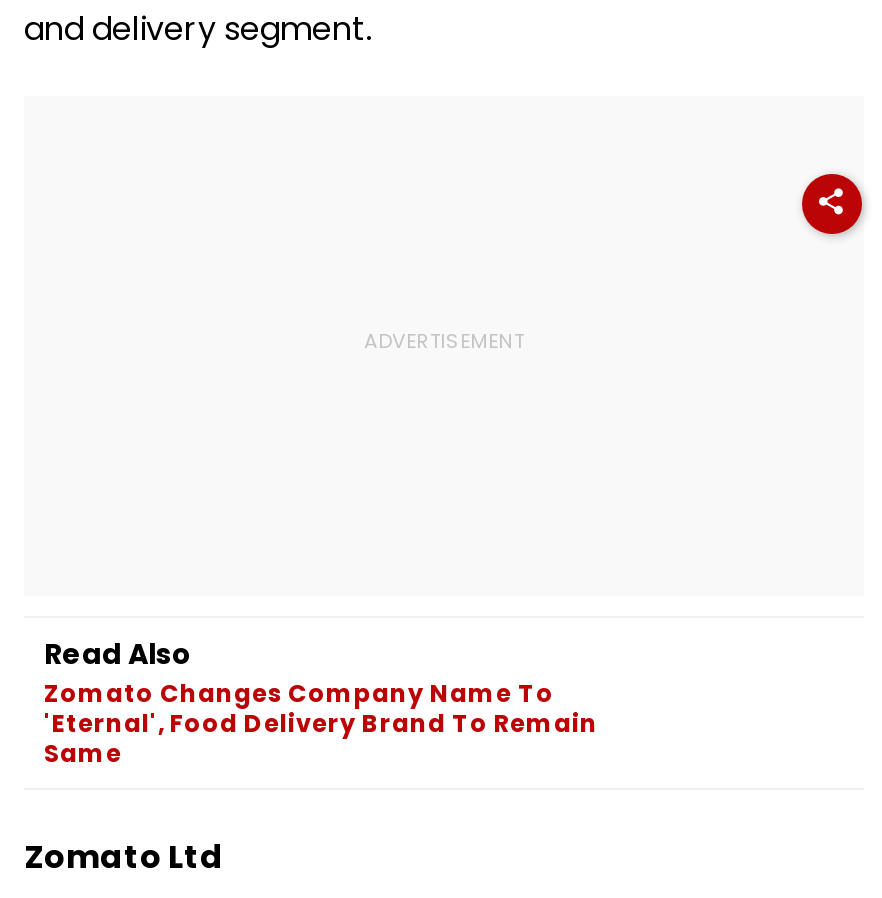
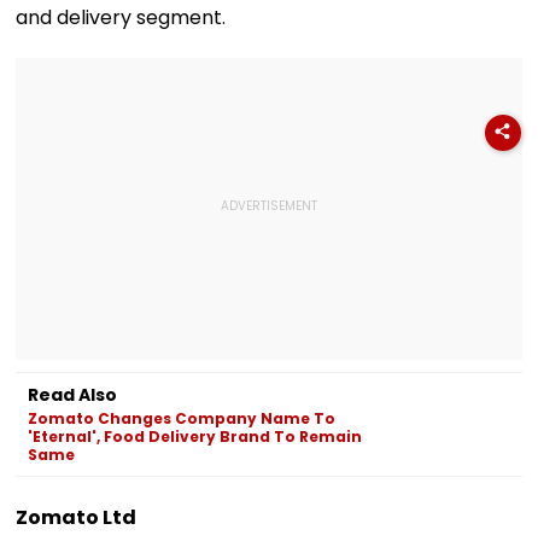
- [image]
+ [image]
